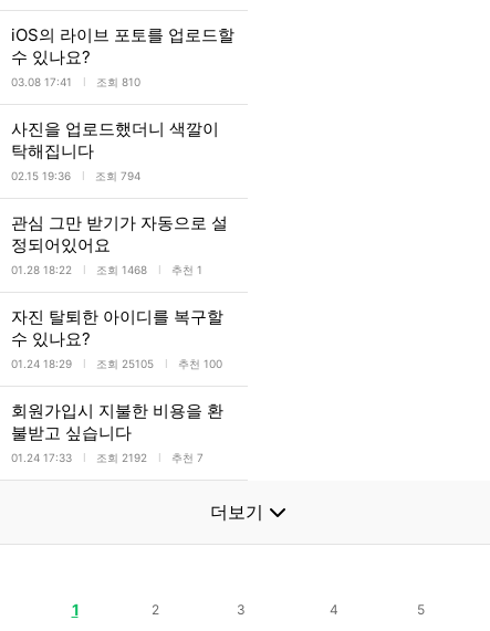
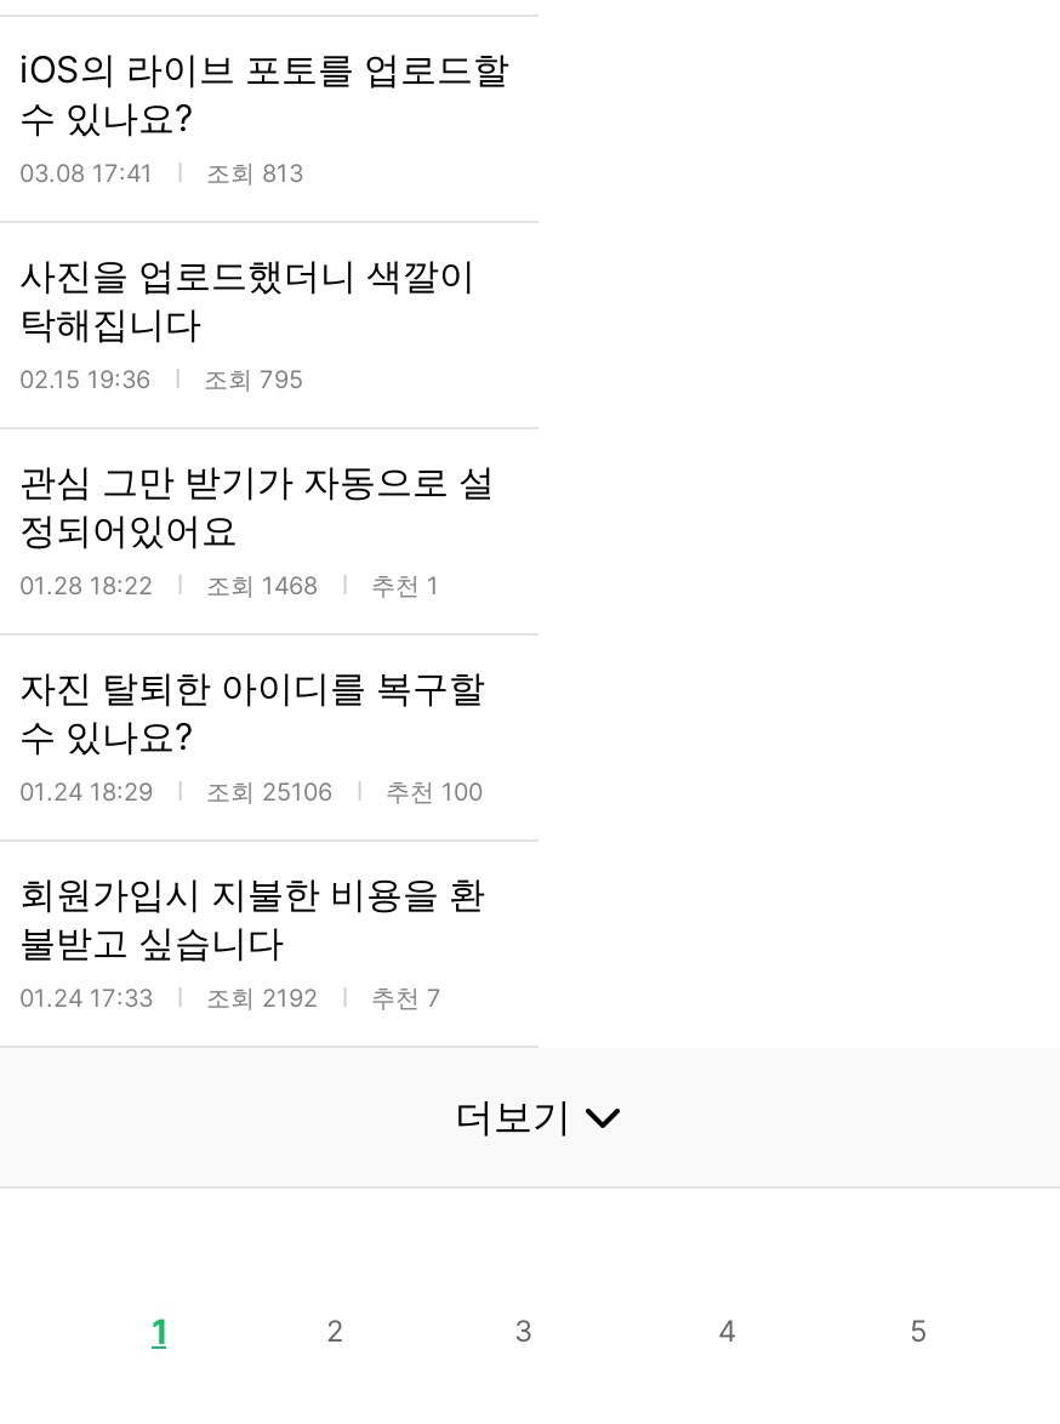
- 03.08 17:41 조회 810
+ 03.08 17:41 조회 813

- 02.15 19:36 조회 794
+ 02.15 19:36 조회 795

- 01.24 18:29 조회 25105 추천 100
+ 01.24 18:29 조회 25106 추천 100
